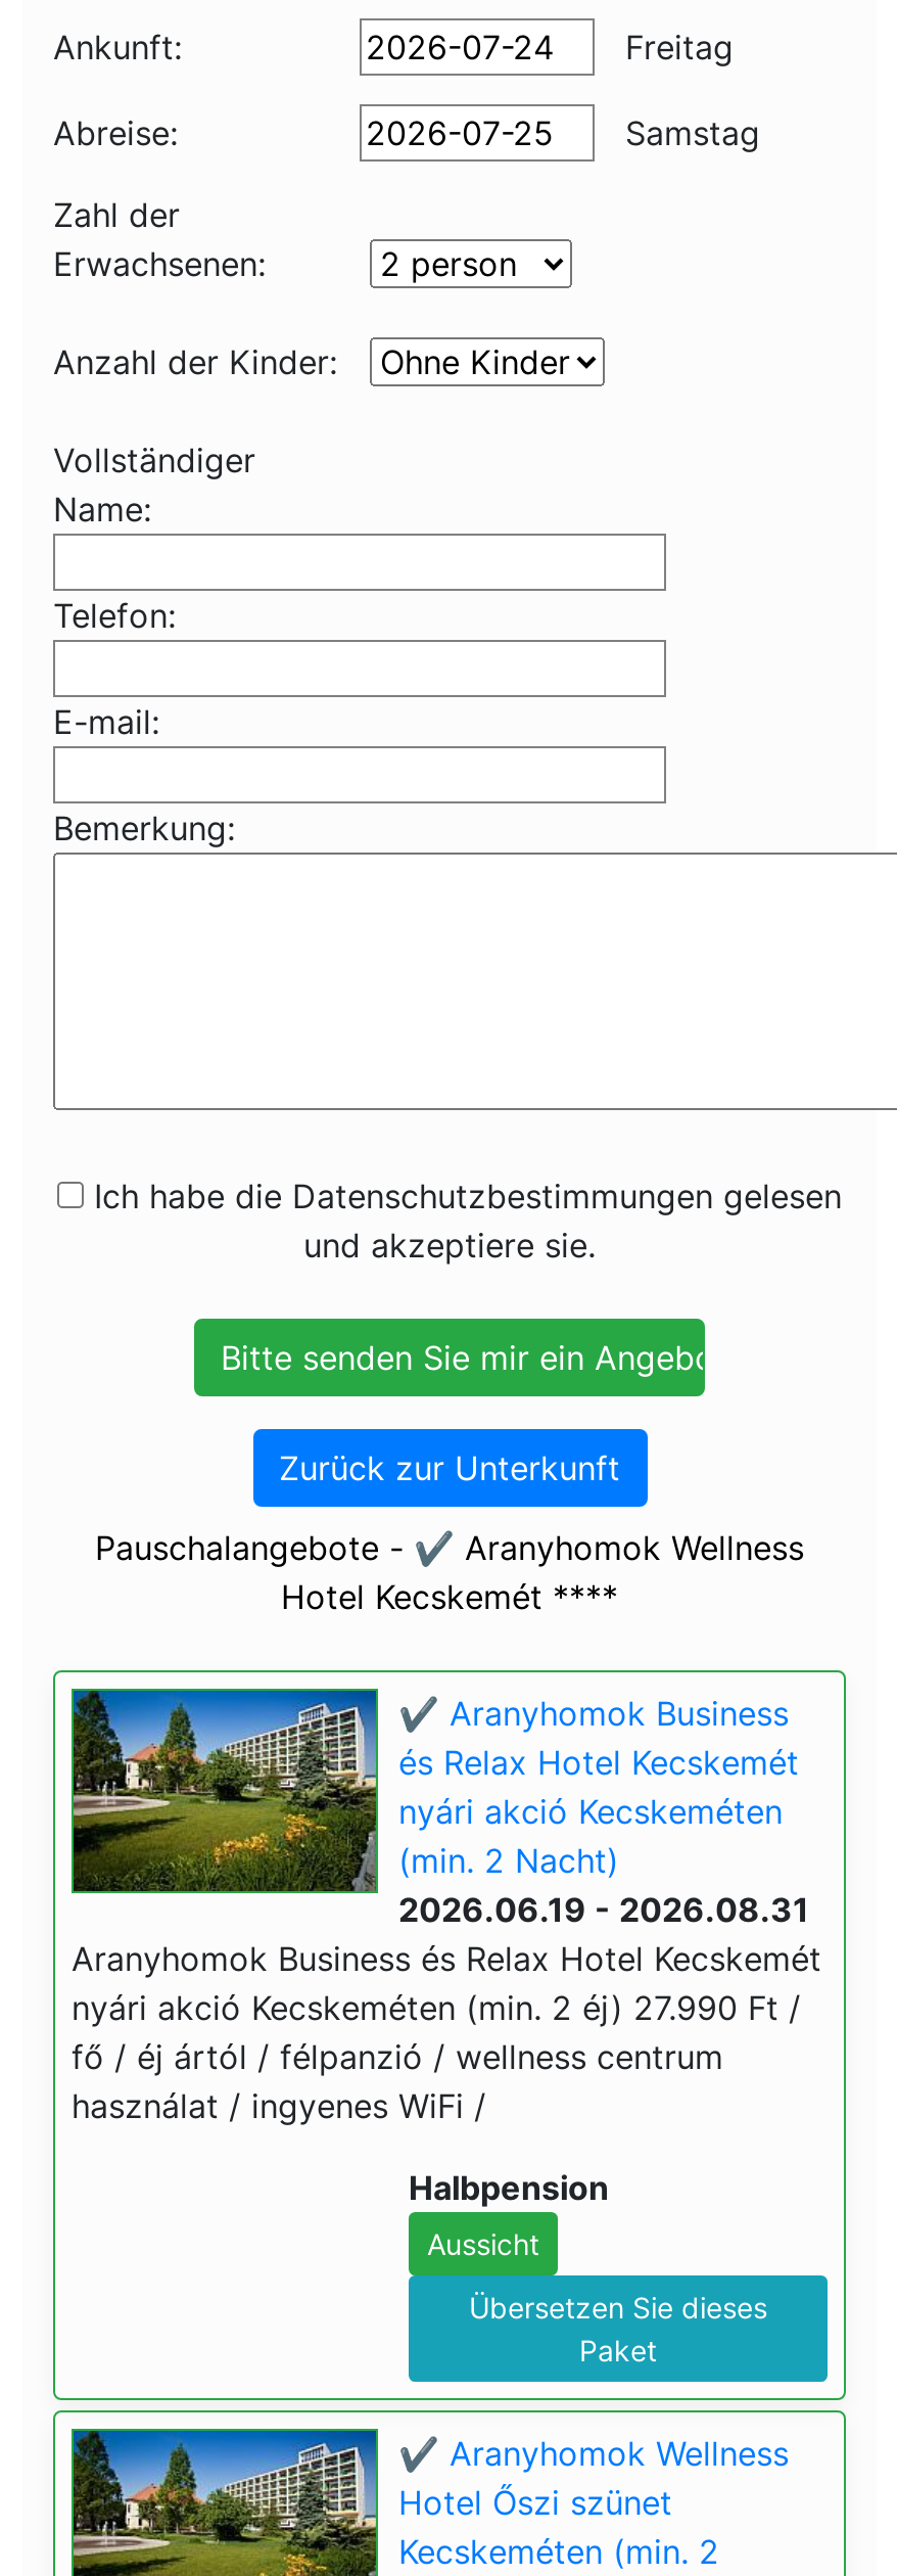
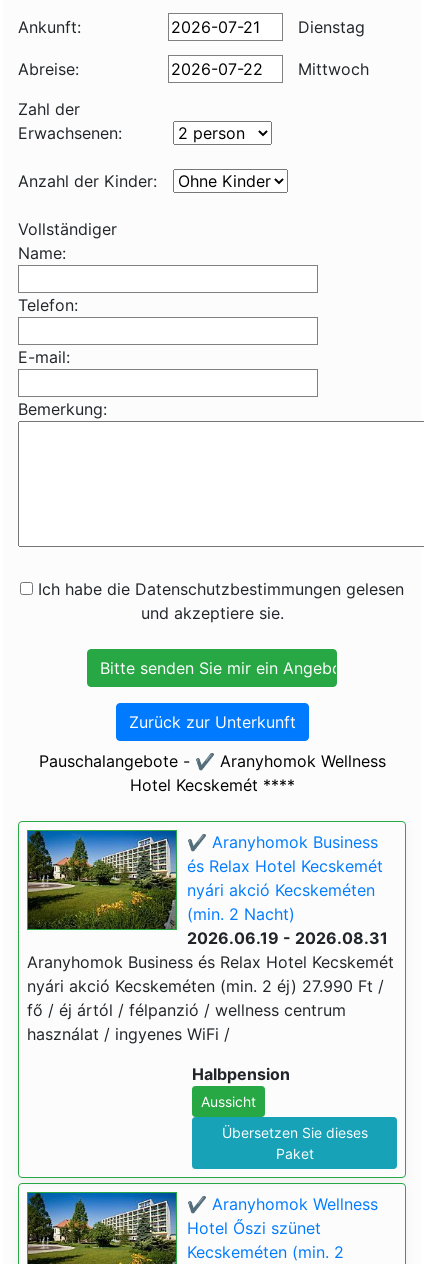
- Freitag
+ Dienstag

- Samstag
+ Mittwoch
